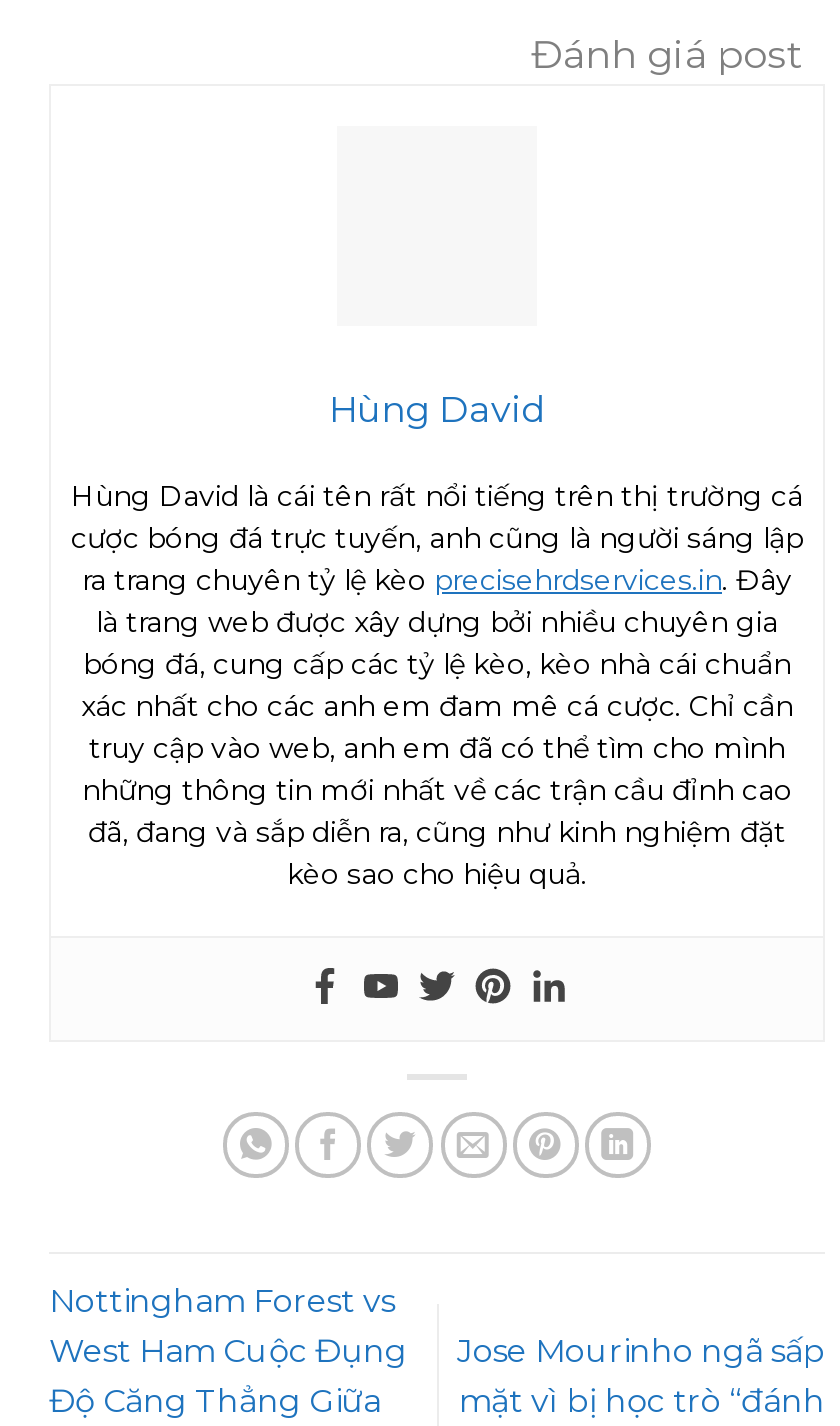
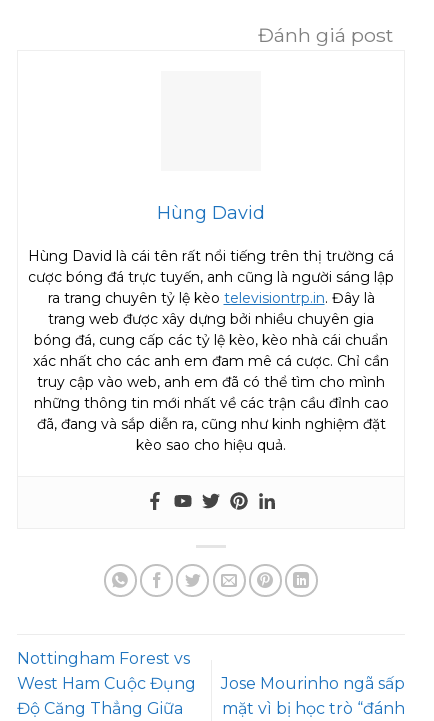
- ra trang chuyên tỷ lệ kèo precisehrdservices.in. Đây
- là trang web được xây dựng bởi nhiều chuyên gia
+ ra trang chuyên tỷ lệ kèo televisiontrp.in. Đây là
+ trang web được xây dựng bởi nhiều chuyên gia
